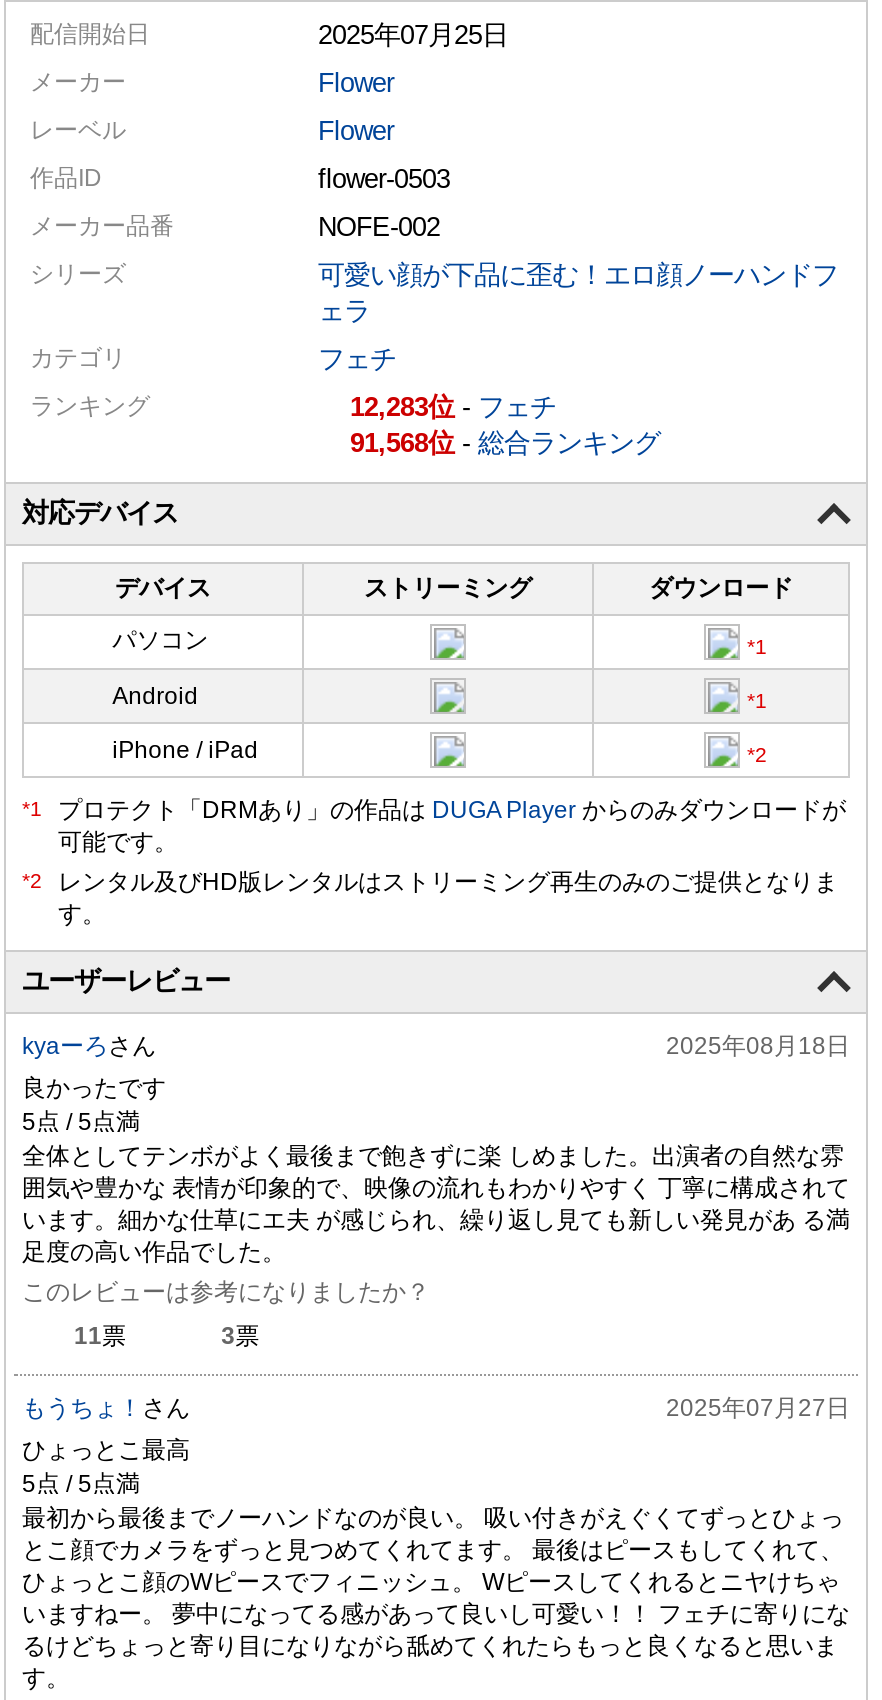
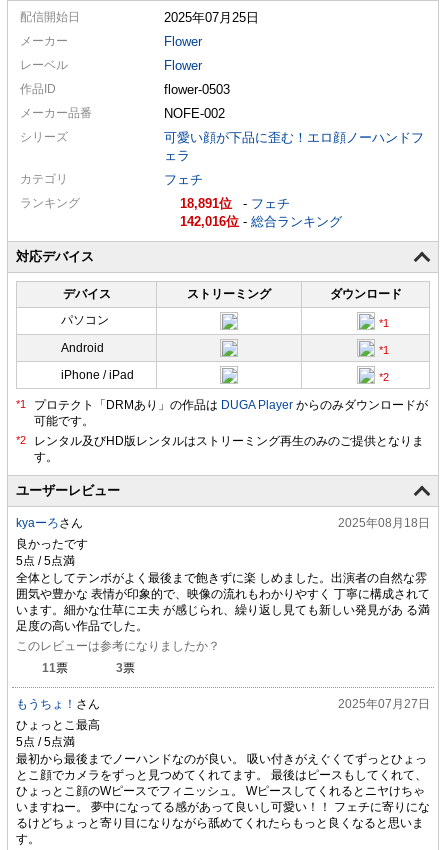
- 12,283 -フェチ
+ 18,891 -フェチ

- 91,568 -総合ランキング
+ 142,016 -総合ランキング
